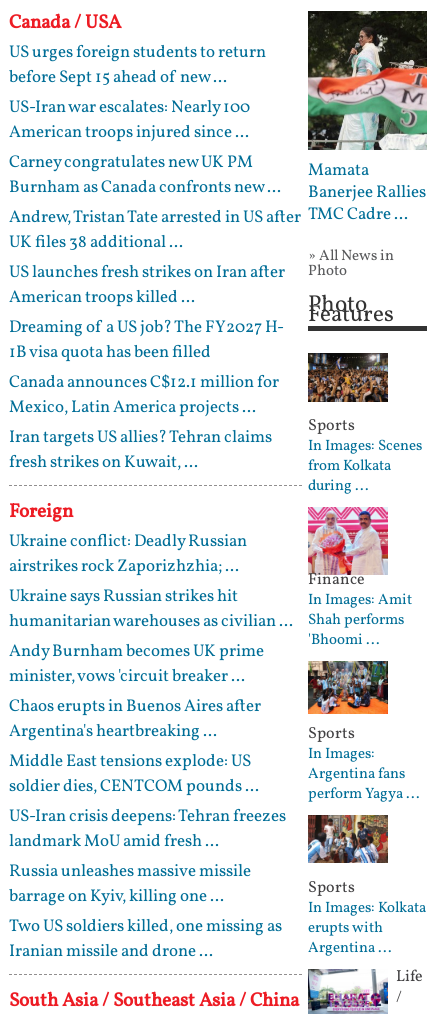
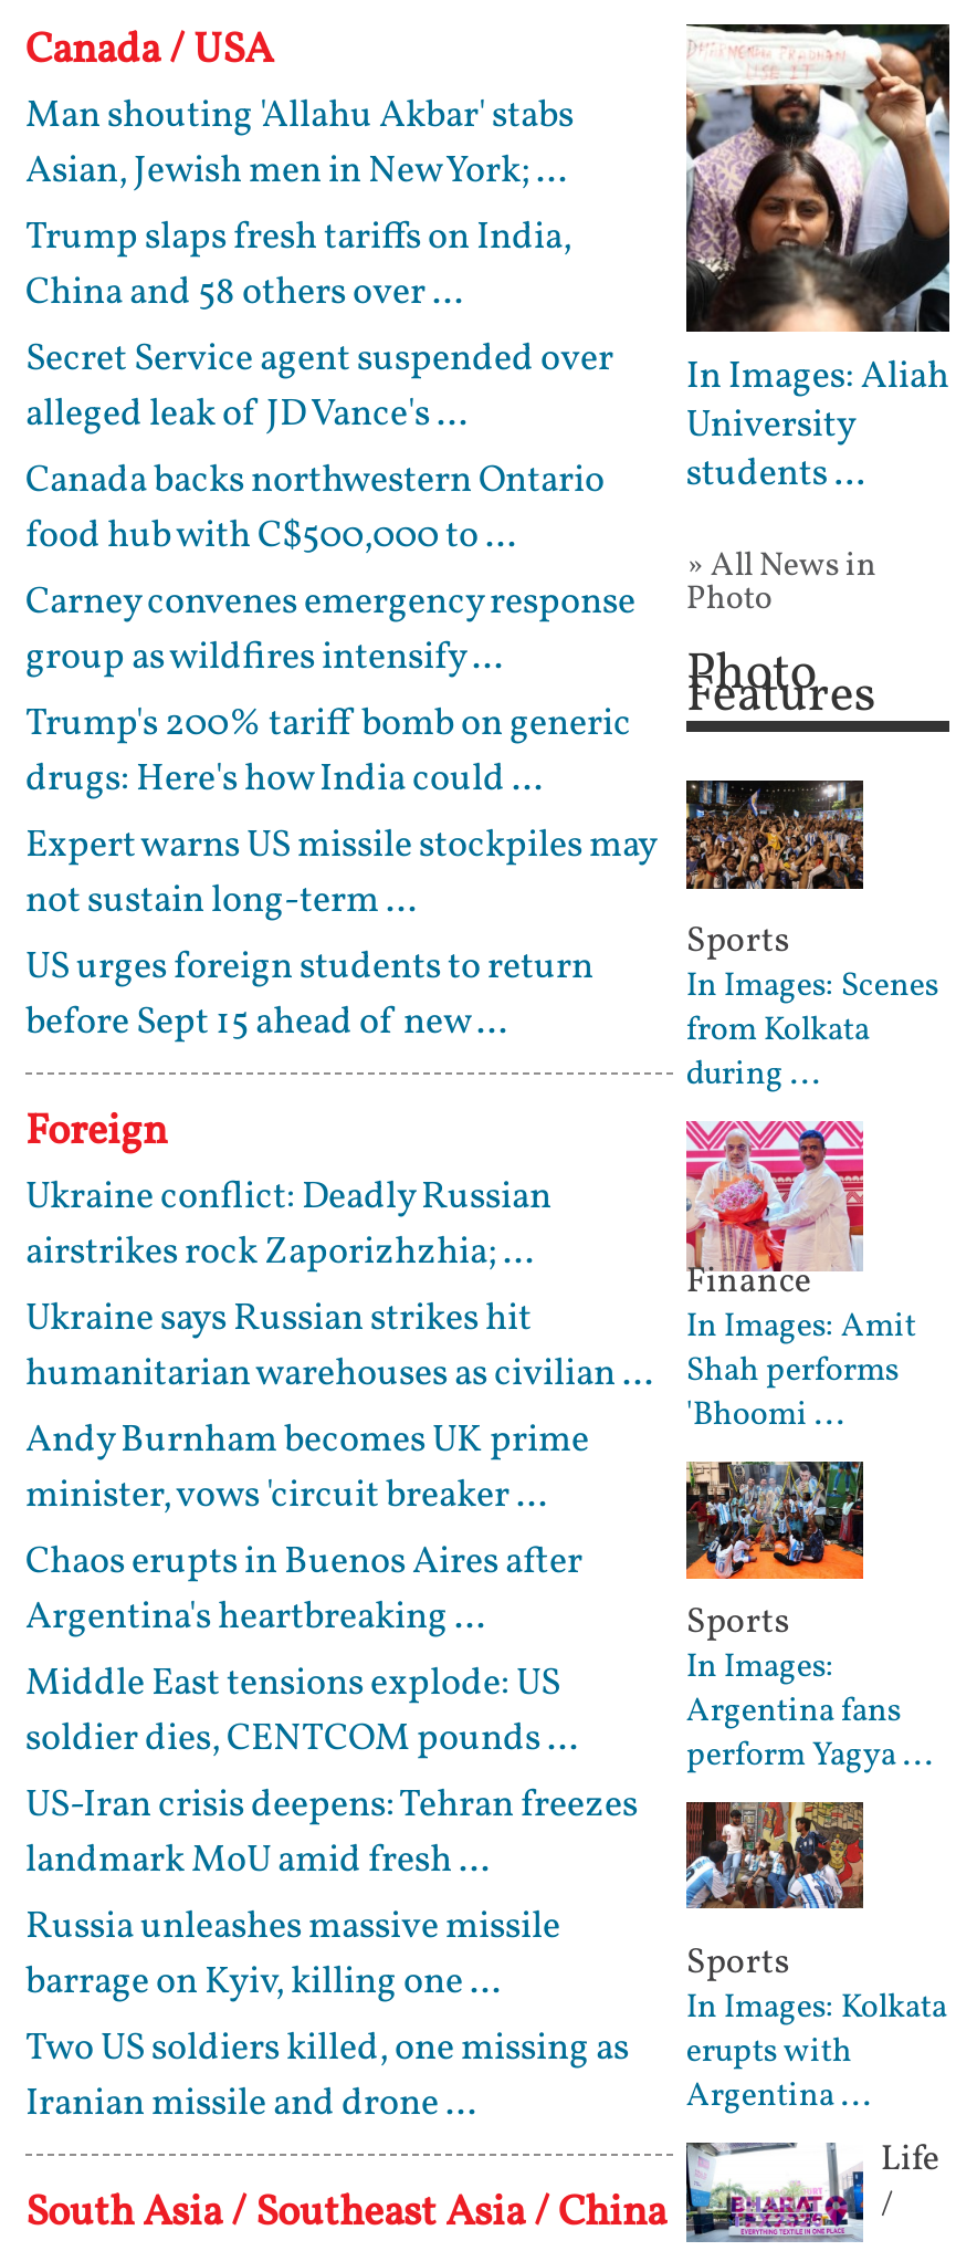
- [image]
- Mamata
- Banerjee Rallies
- TMC Cadre ...
+ [image]
+ In Images: Aliah
+ University
+ students ...

+ Man shouting 'Allahu Akbar' stabs
+ Asian, Jewish men in New York; ...
+ Trump slaps fresh tariffs on India,
+ China and 58 others over ...
+ Secret Service agent suspended over
+ alleged leak of JD Vance's ...
+ Canada backs northwestern Ontario
+ food hub with C$500,000 to ...
+ Carney convenes emergency response
+ group as wildfires intensify ...
+ Trump's 200% tariff bomb on generic
+ drugs: Here's how India could ...
+ Expert warns US missile stockpiles may
+ not sustain long-term ...

moved down: US urges foreign students to return | before Sept 15 ahead of new ...

- US-Iran war escalates: Nearly 100
- American troops injured since ...
- Carney congratulates new UK PM
- Burnham as Canada confronts new ...
- Andrew, Tristan Tate arrested in US after
- UK files 38 additional ...
- US launches fresh strikes on Iran after
- American troops killed ...
- Dreaming of a US job? The FY2027 H-
- 1B visa quota has been filled
- Canada announces C$12.1 million for
- Mexico, Latin America projects ...
- Iran targets US allies? Tehran claims
- fresh strikes on Kuwait, ...
